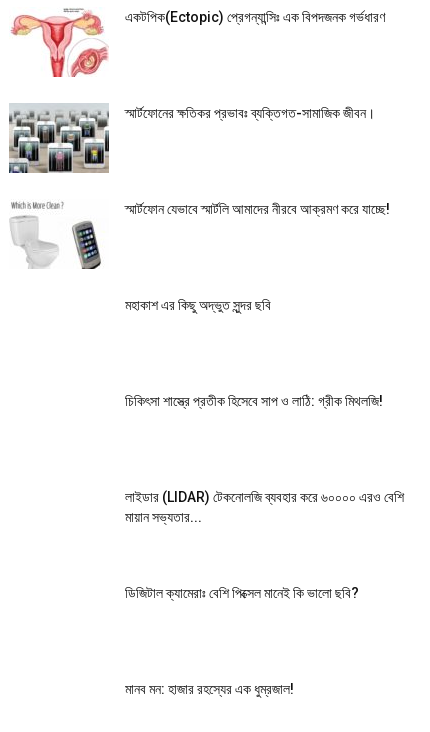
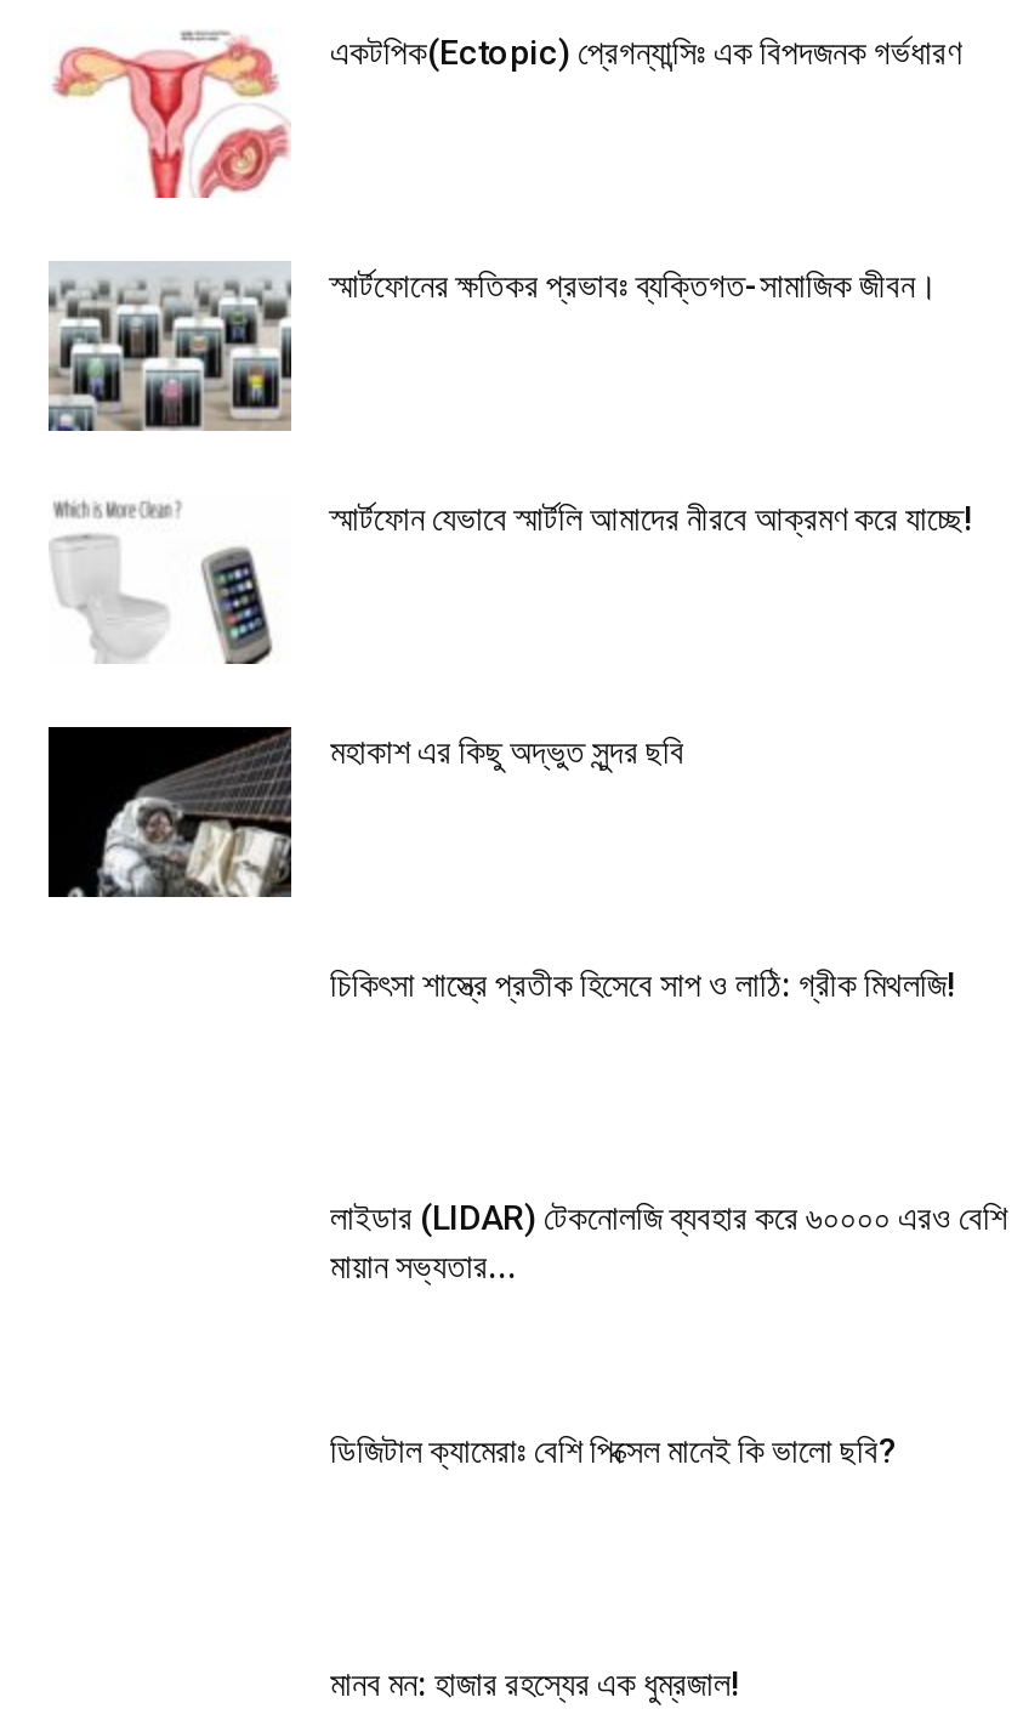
+ [image]
